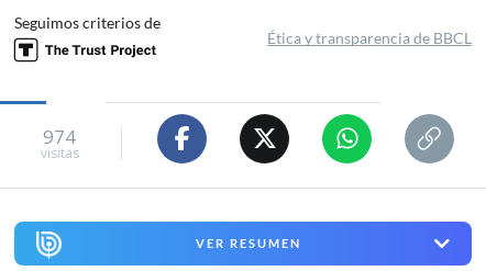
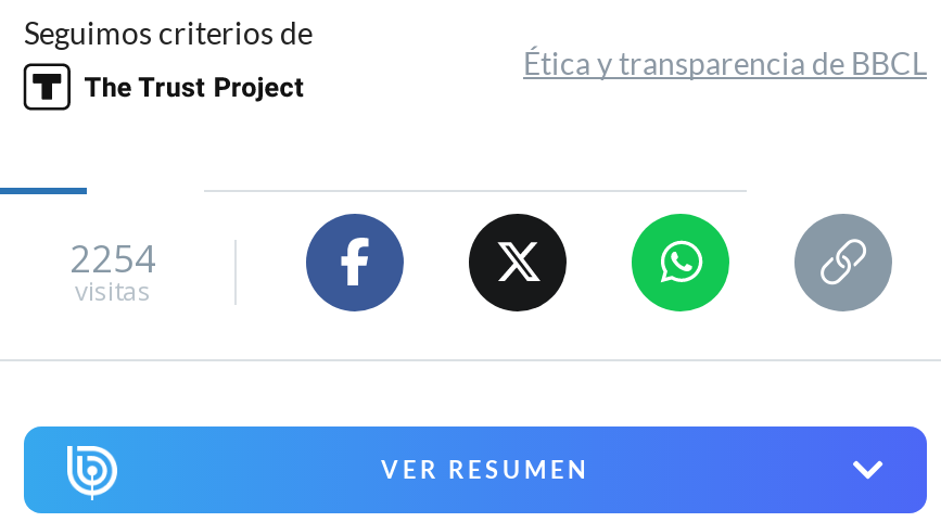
- 974
+ 2254
